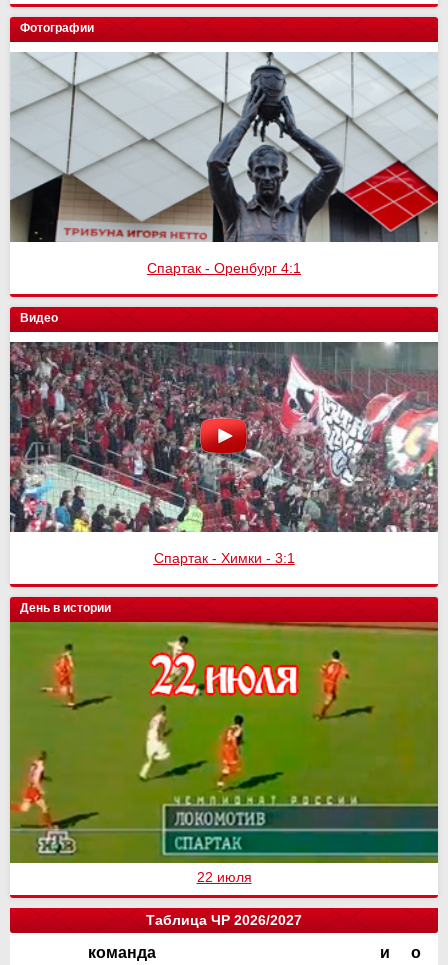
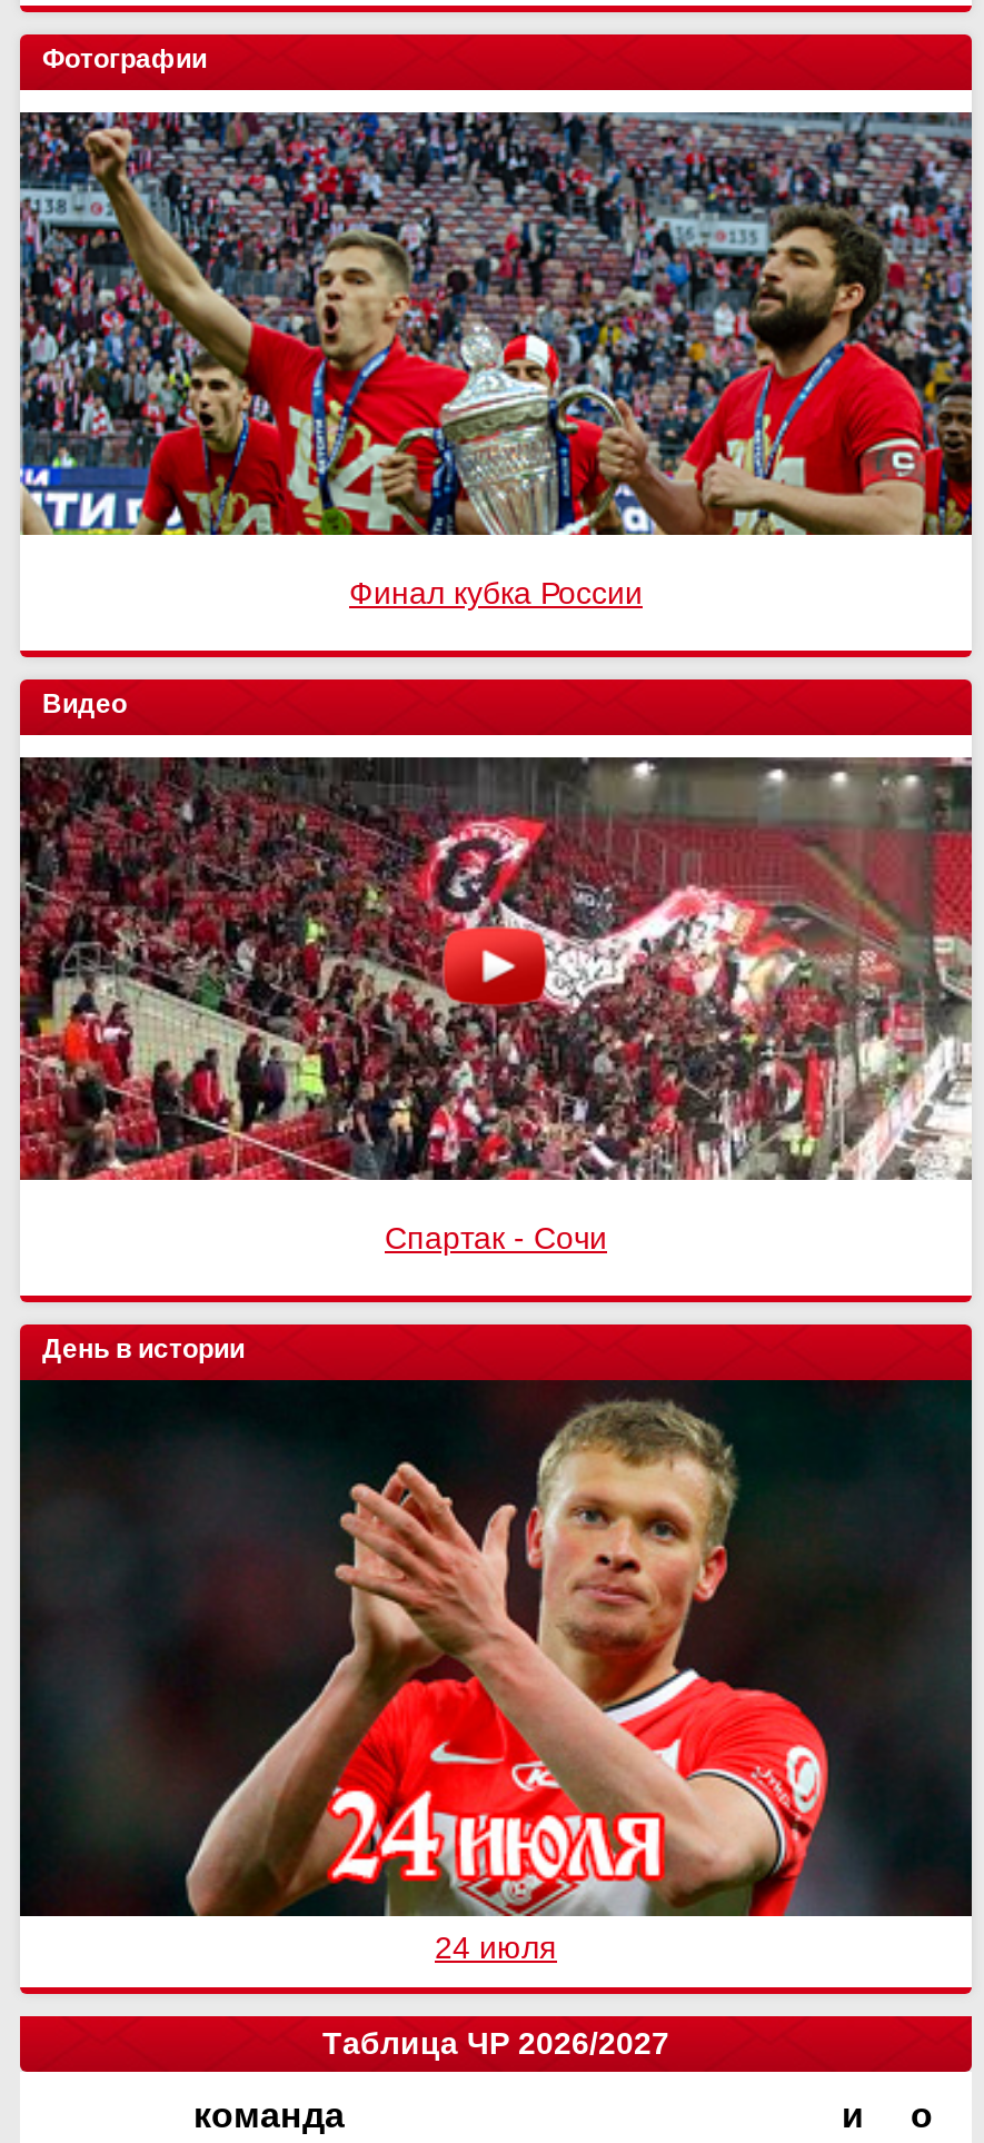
- [image]
- Спартак - Оренбург 4:1
+ [image]
+ Финал кубка России

- [image]
- Спартак - Химки - 3:1
+ [image]
+ Спартак - Сочи

- [image]
- 22 июля
+ [image]
+ 24 июля
